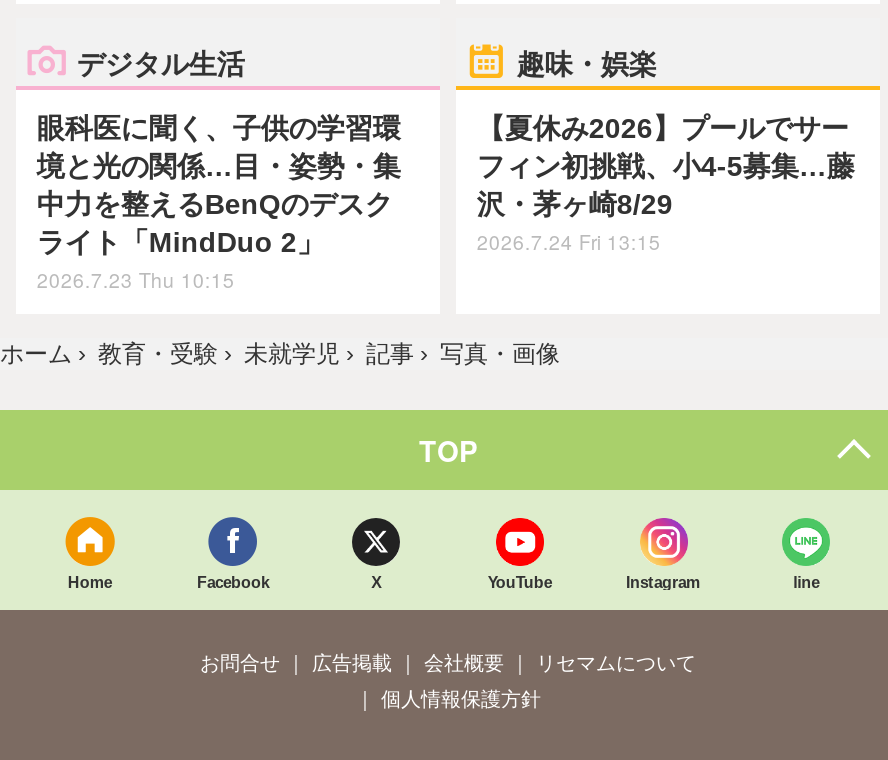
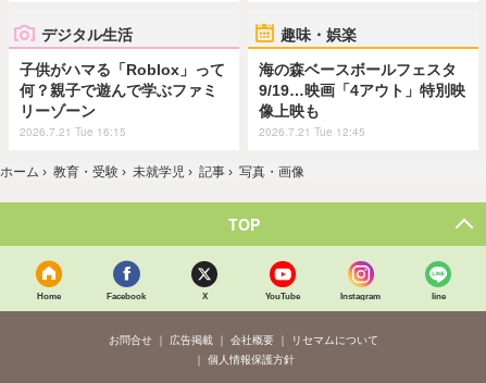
- 眼科医に聞く、子供の学習環
- 境と光の関係…目・姿勢・集
- 中力を整えるBenQのデスク
- ライト「MindDuo 2」
- 2026.7.23 Thu 10:15
+ 子供がハマる「Roblox」って
+ 何？親子で遊んで学ぶファミ
+ リーゾーン
+ 2026.7.21 Tue 16:15

- 【夏休み2026】プールでサー
- フィン初挑戦、小4-5募集…藤
- 沢・茅ヶ崎8/29
- 2026.7.24 Fri 13:15
+ 海の森ベースボールフェスタ
+ 9/19…映画「4アウト」特別映
+ 像上映も
+ 2026.7.21 Tue 12:45
